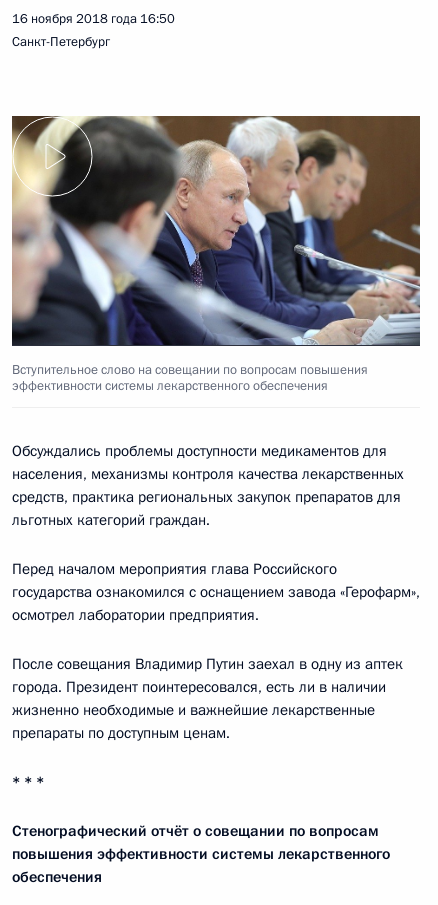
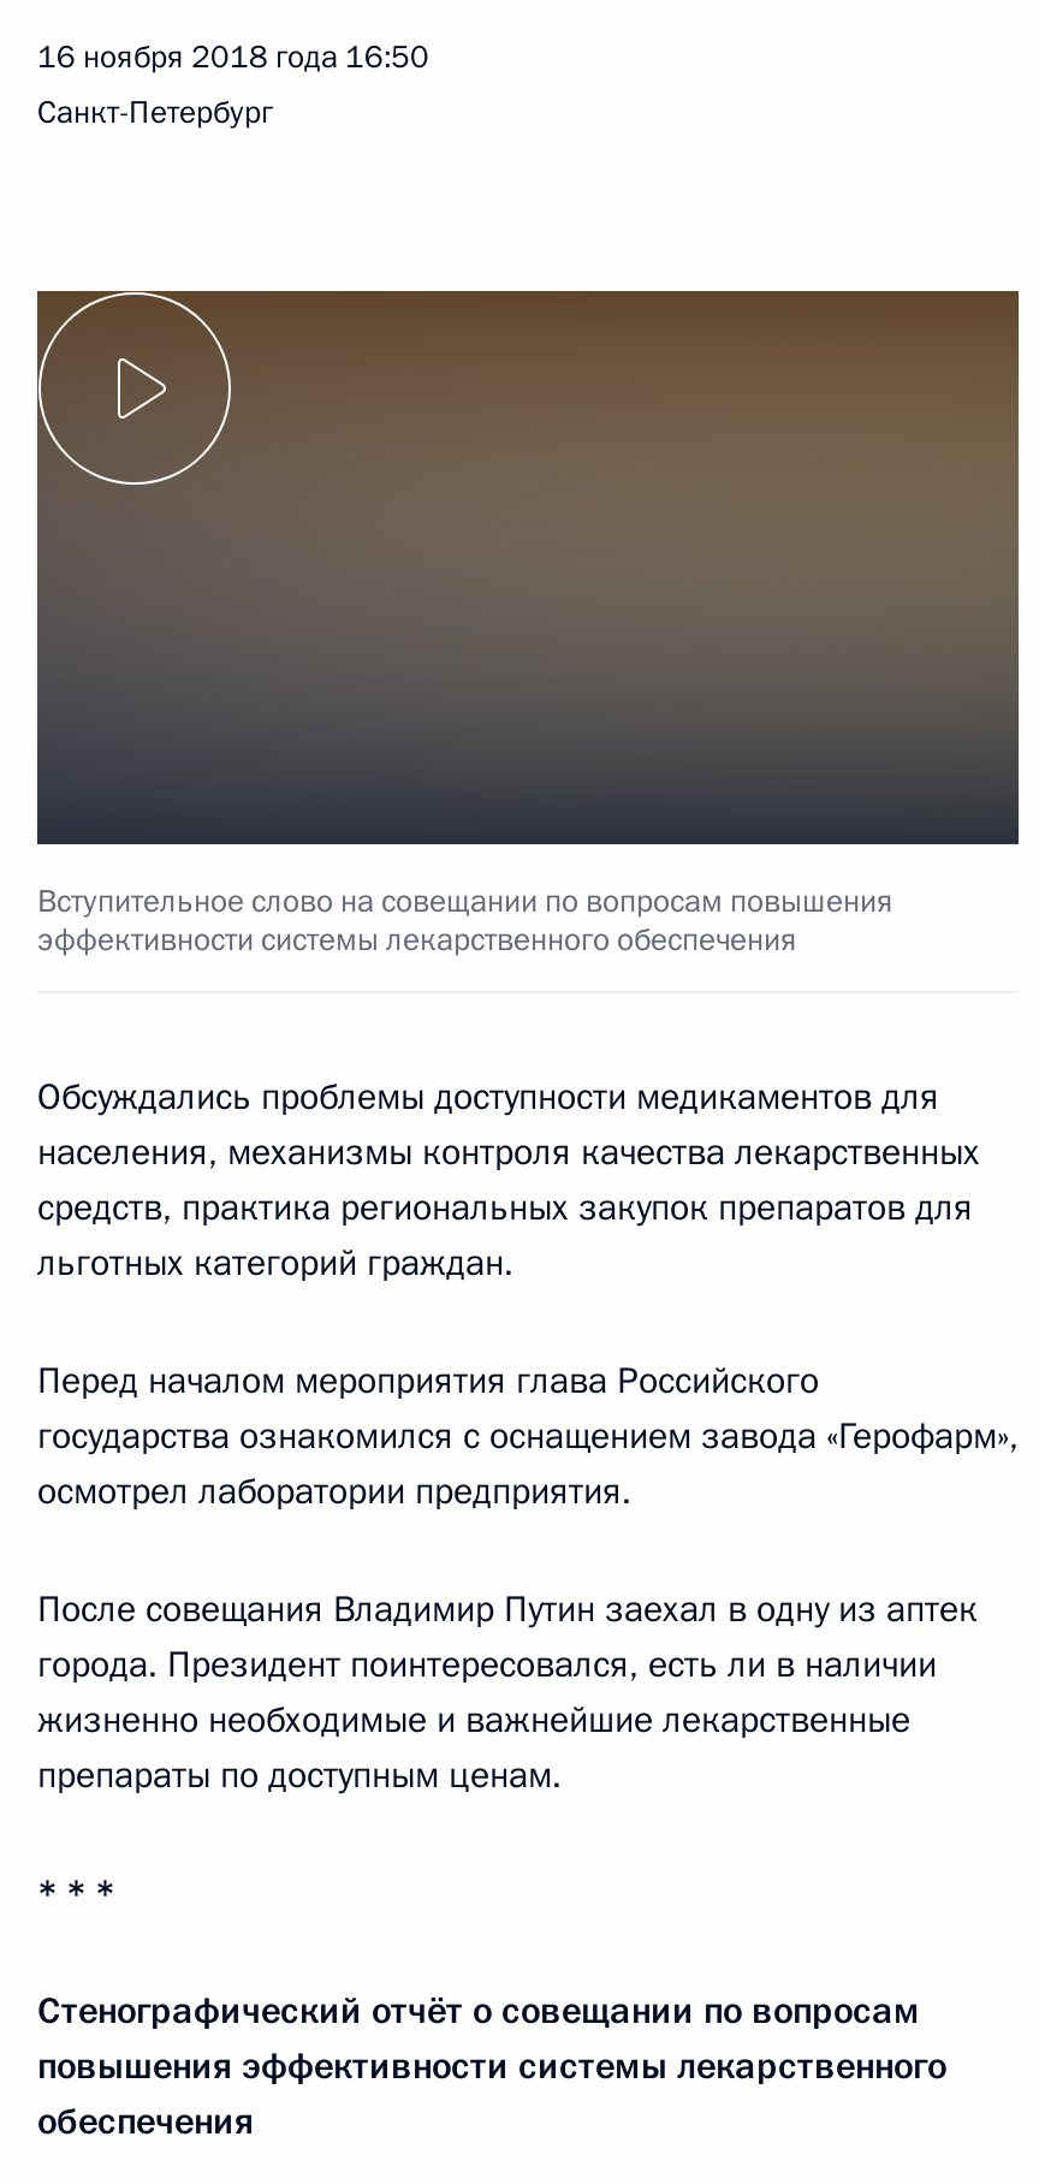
- [image]
+ [image]
